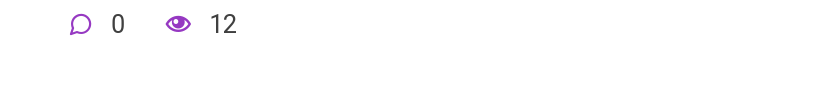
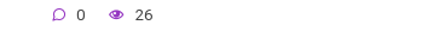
- 12
+ 26
